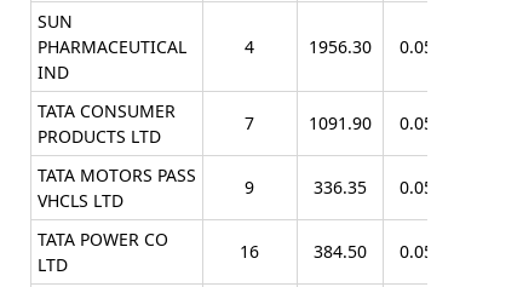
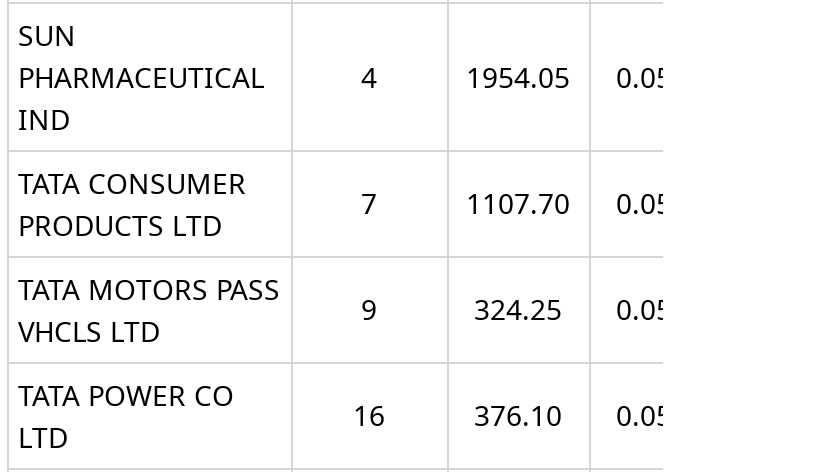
- 1956.30
+ 1954.05

- 1091.90
+ 1107.70

- 336.35
+ 324.25

- 384.50
+ 376.10
